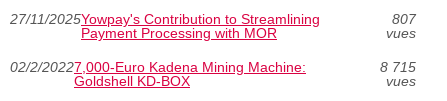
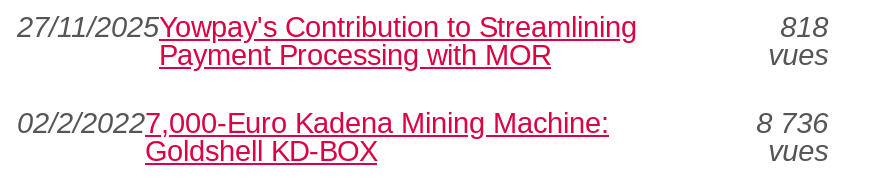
- 807
+ 818

- 8 715
+ 8 736
